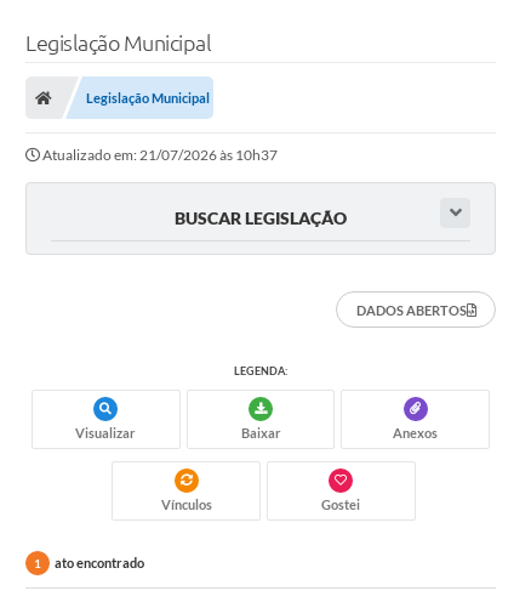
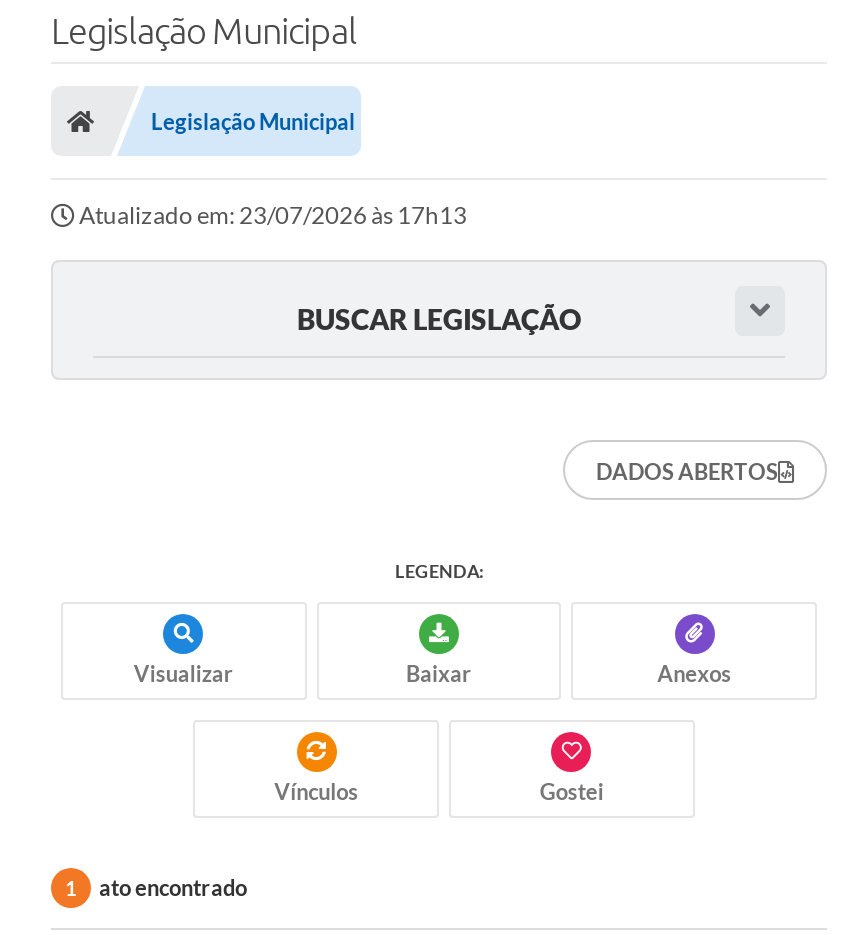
- Atualizado em: 21/07/2026 às 10h37
+ Atualizado em: 23/07/2026 às 17h13
